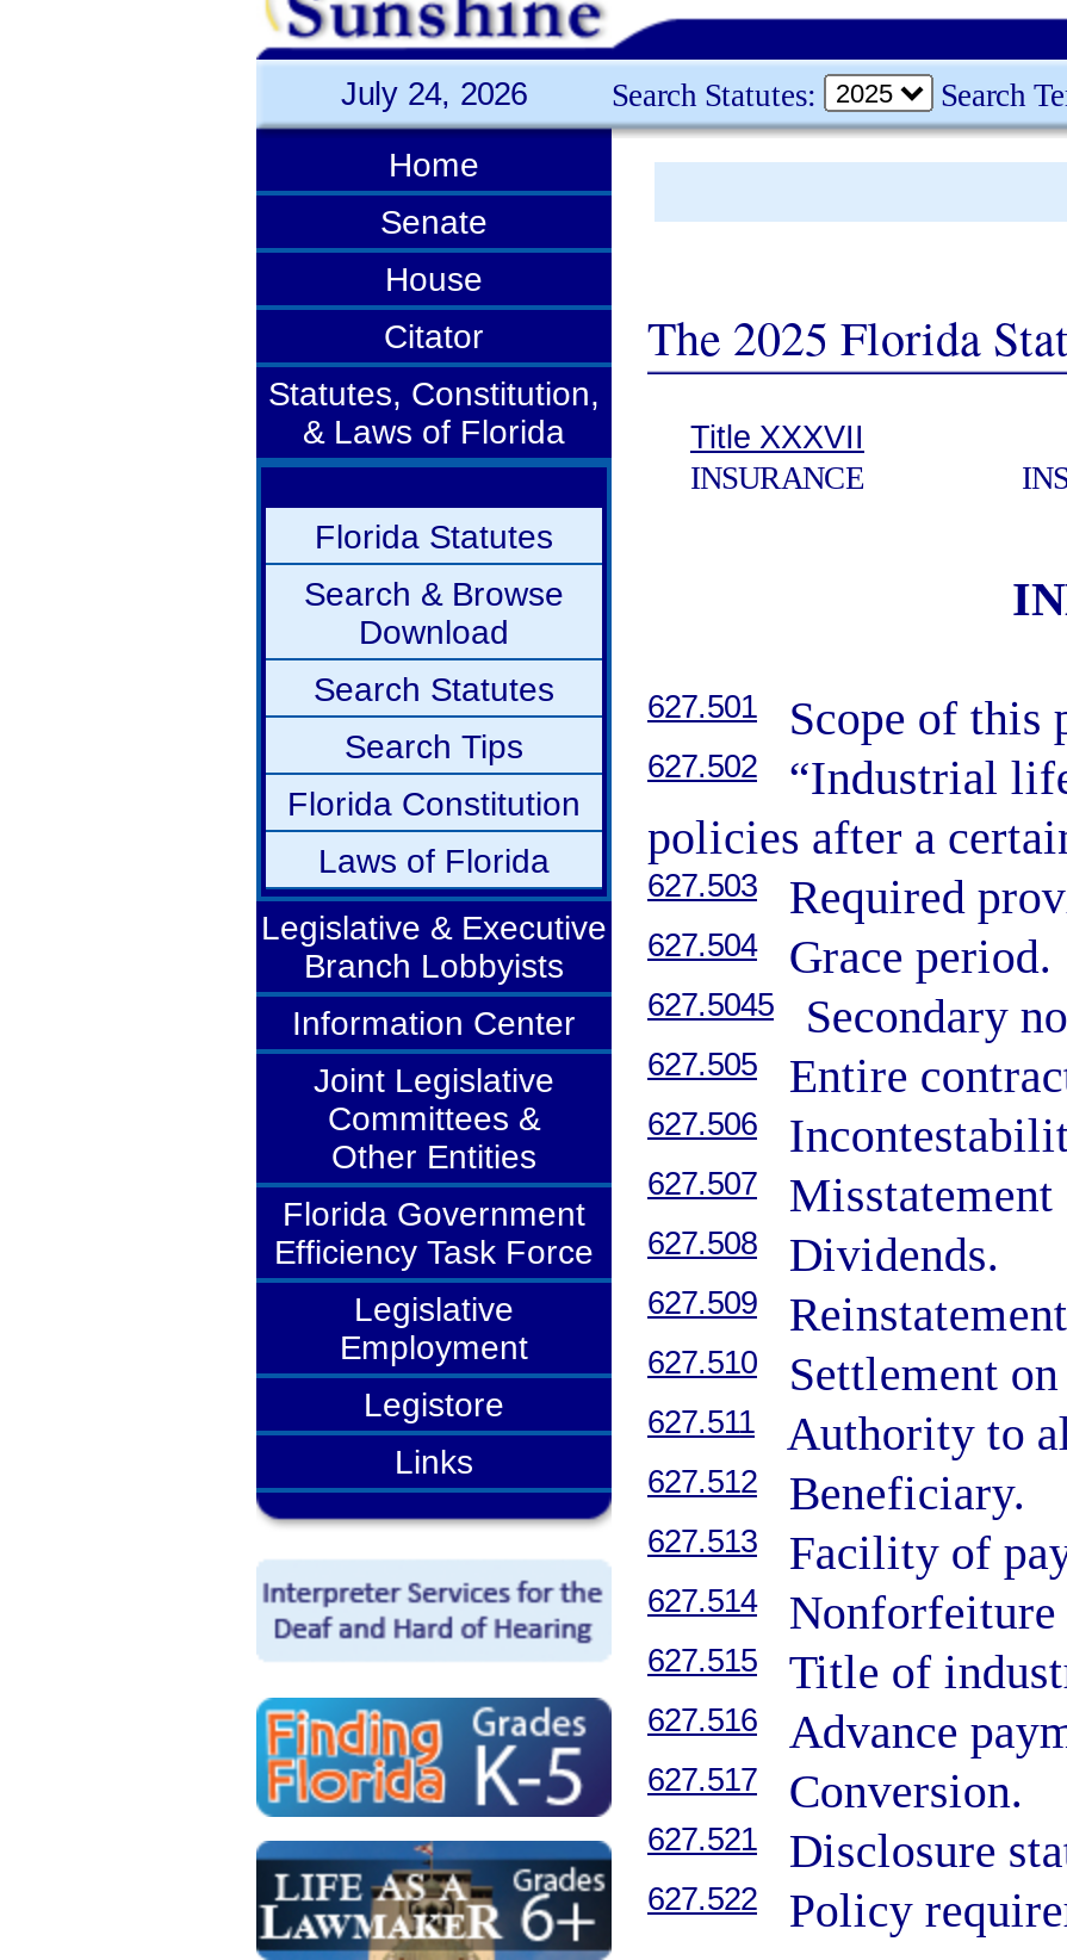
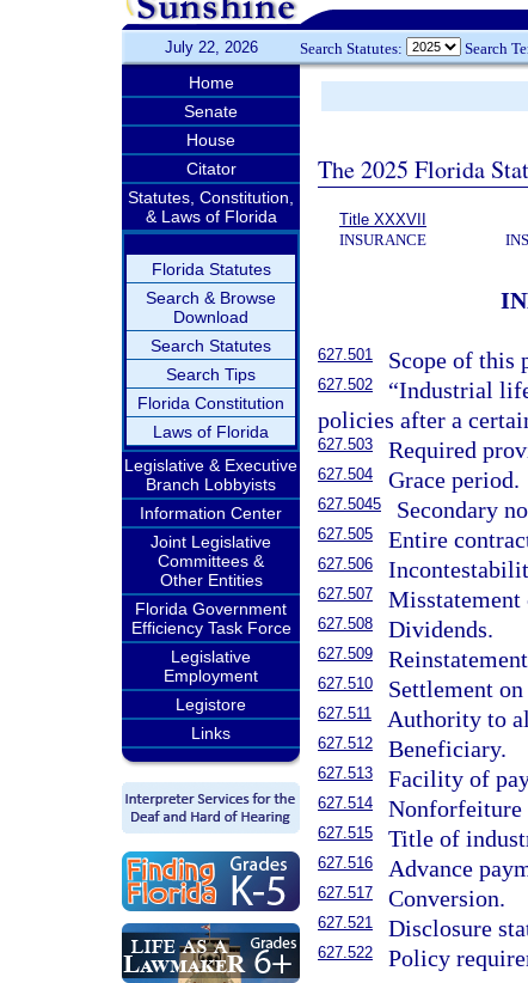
- July 24, 2026
+ July 22, 2026
